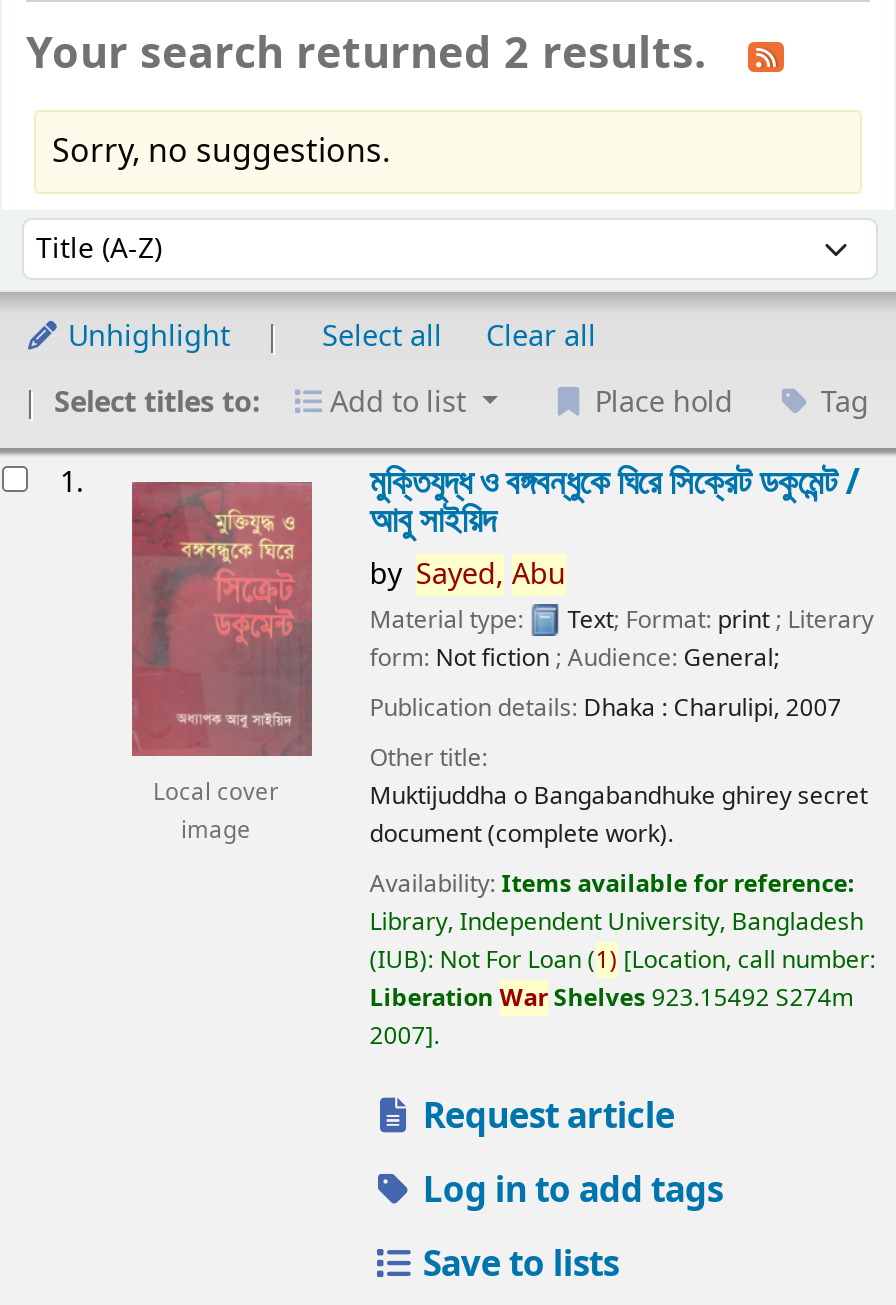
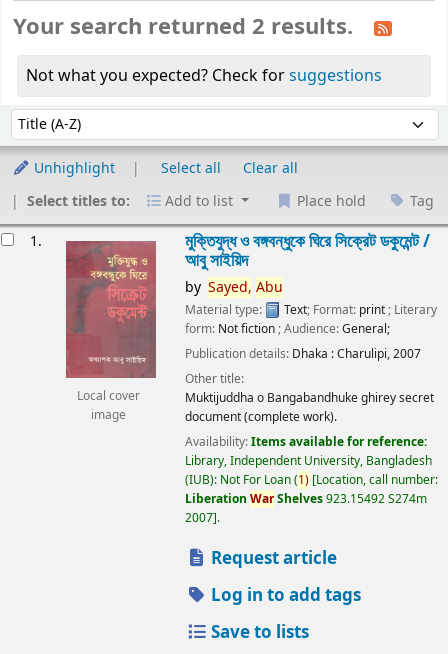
- Sorry, no suggestions.
+ Not what you expected? Check for suggestions
